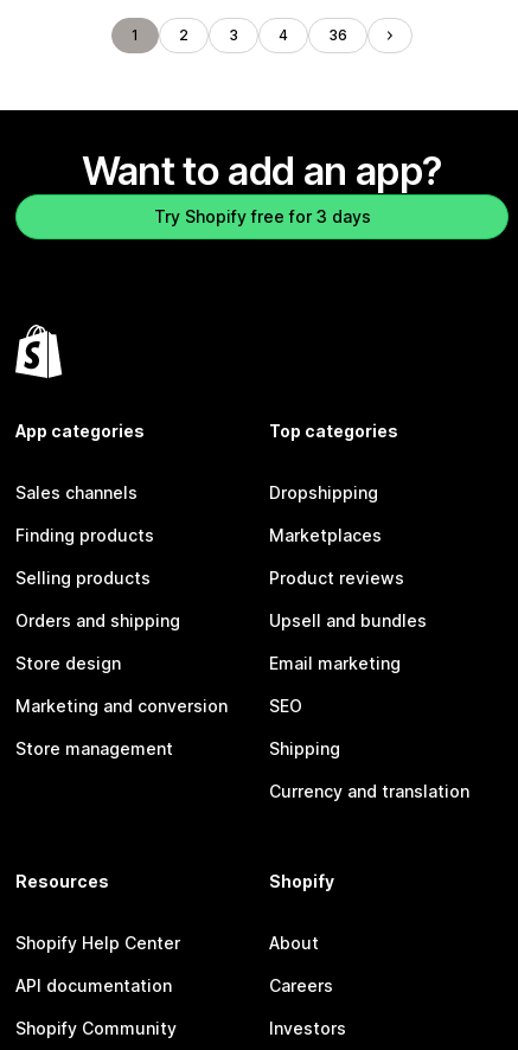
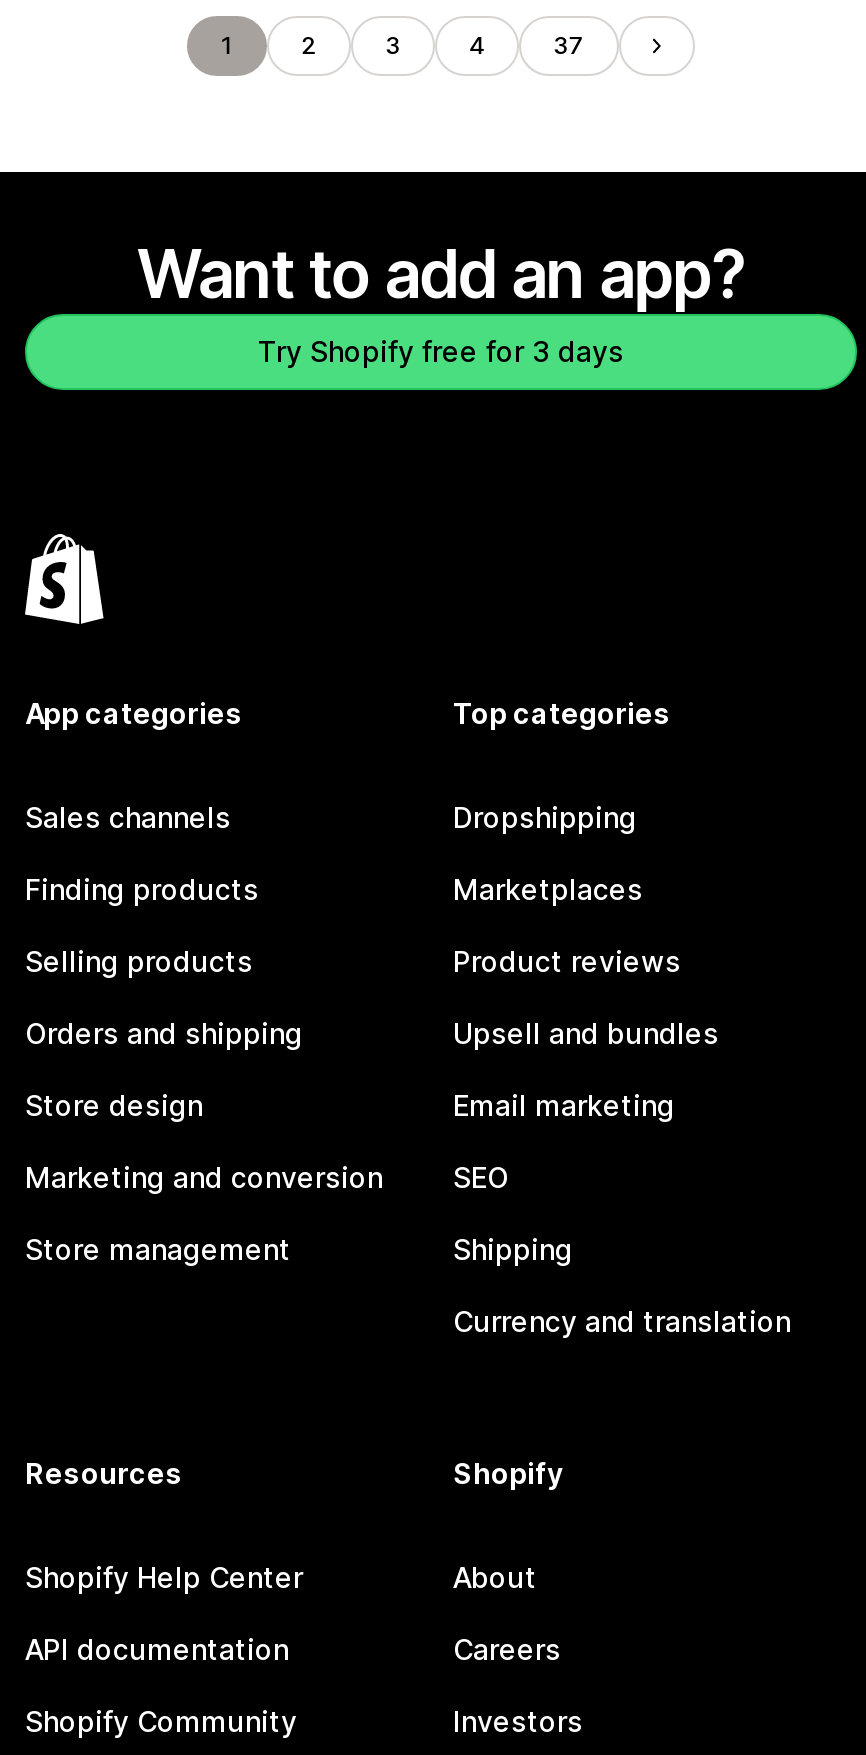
- 36
+ 37
